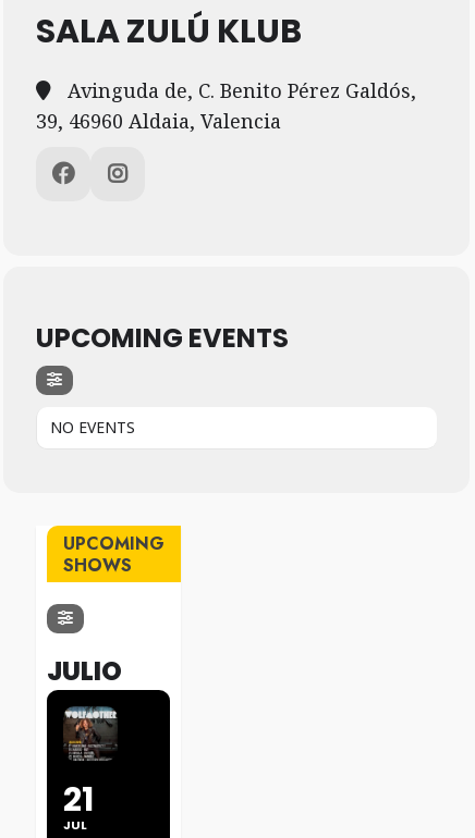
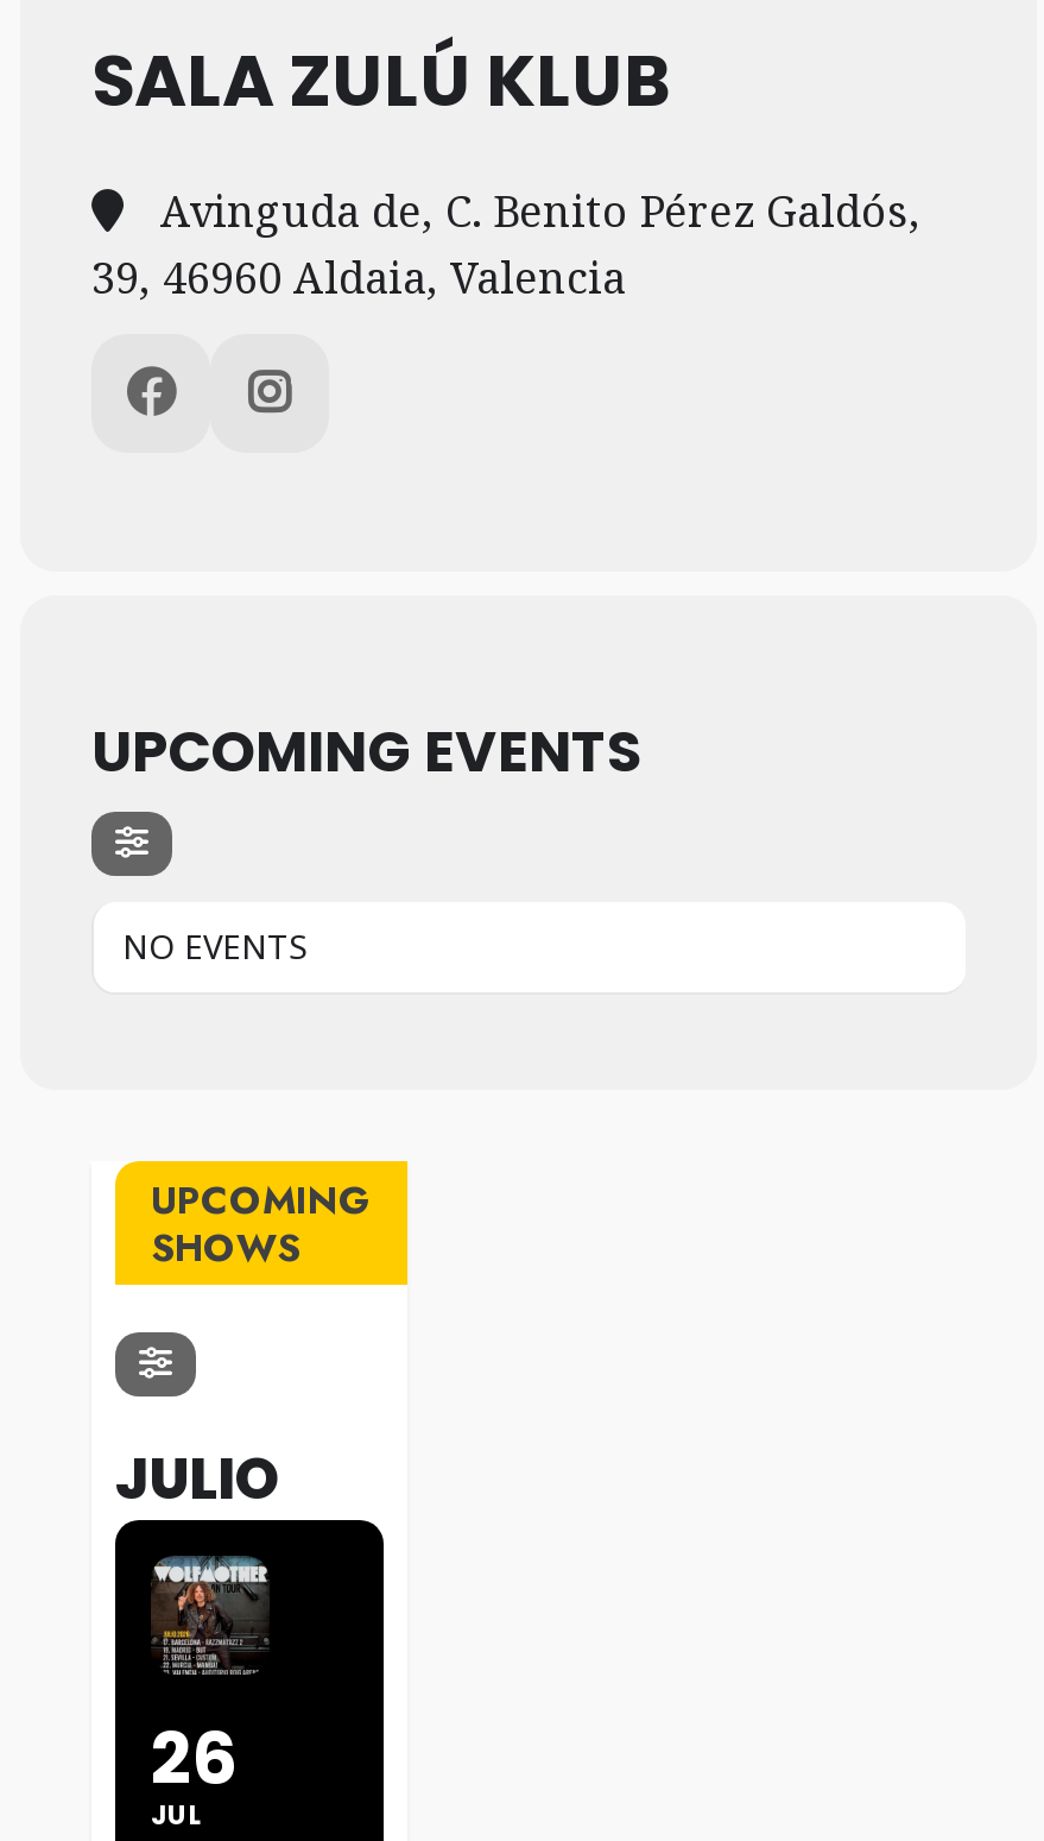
- 21
+ 26
